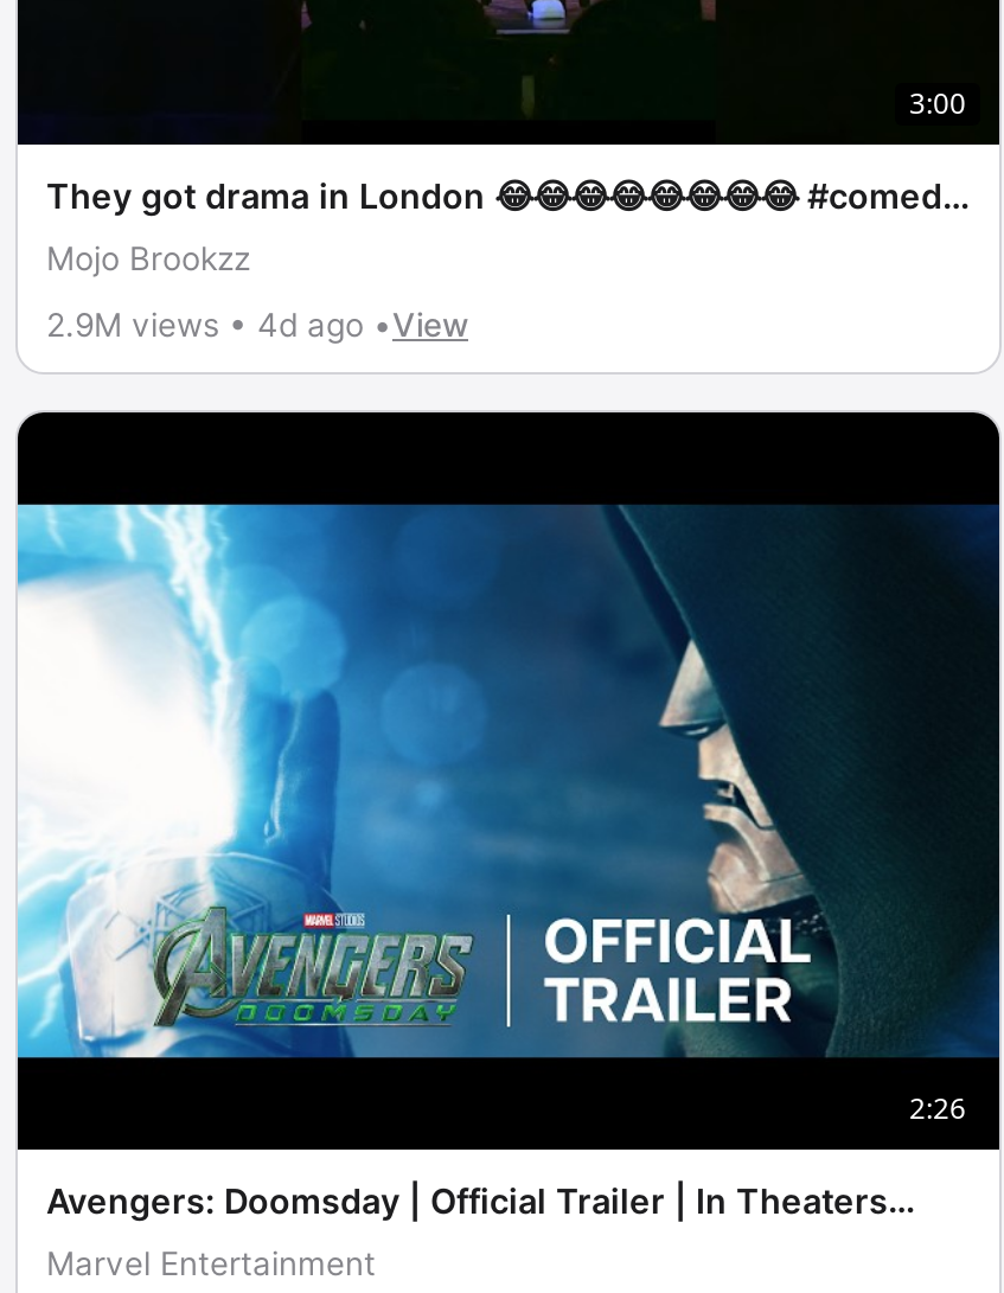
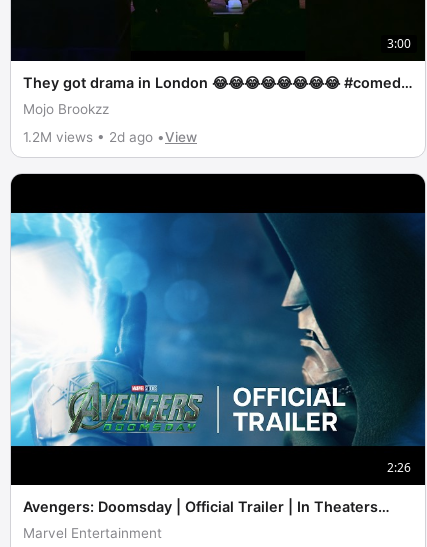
- 2.9M views • 4d ago •View
+ 1.2M views • 2d ago •View
